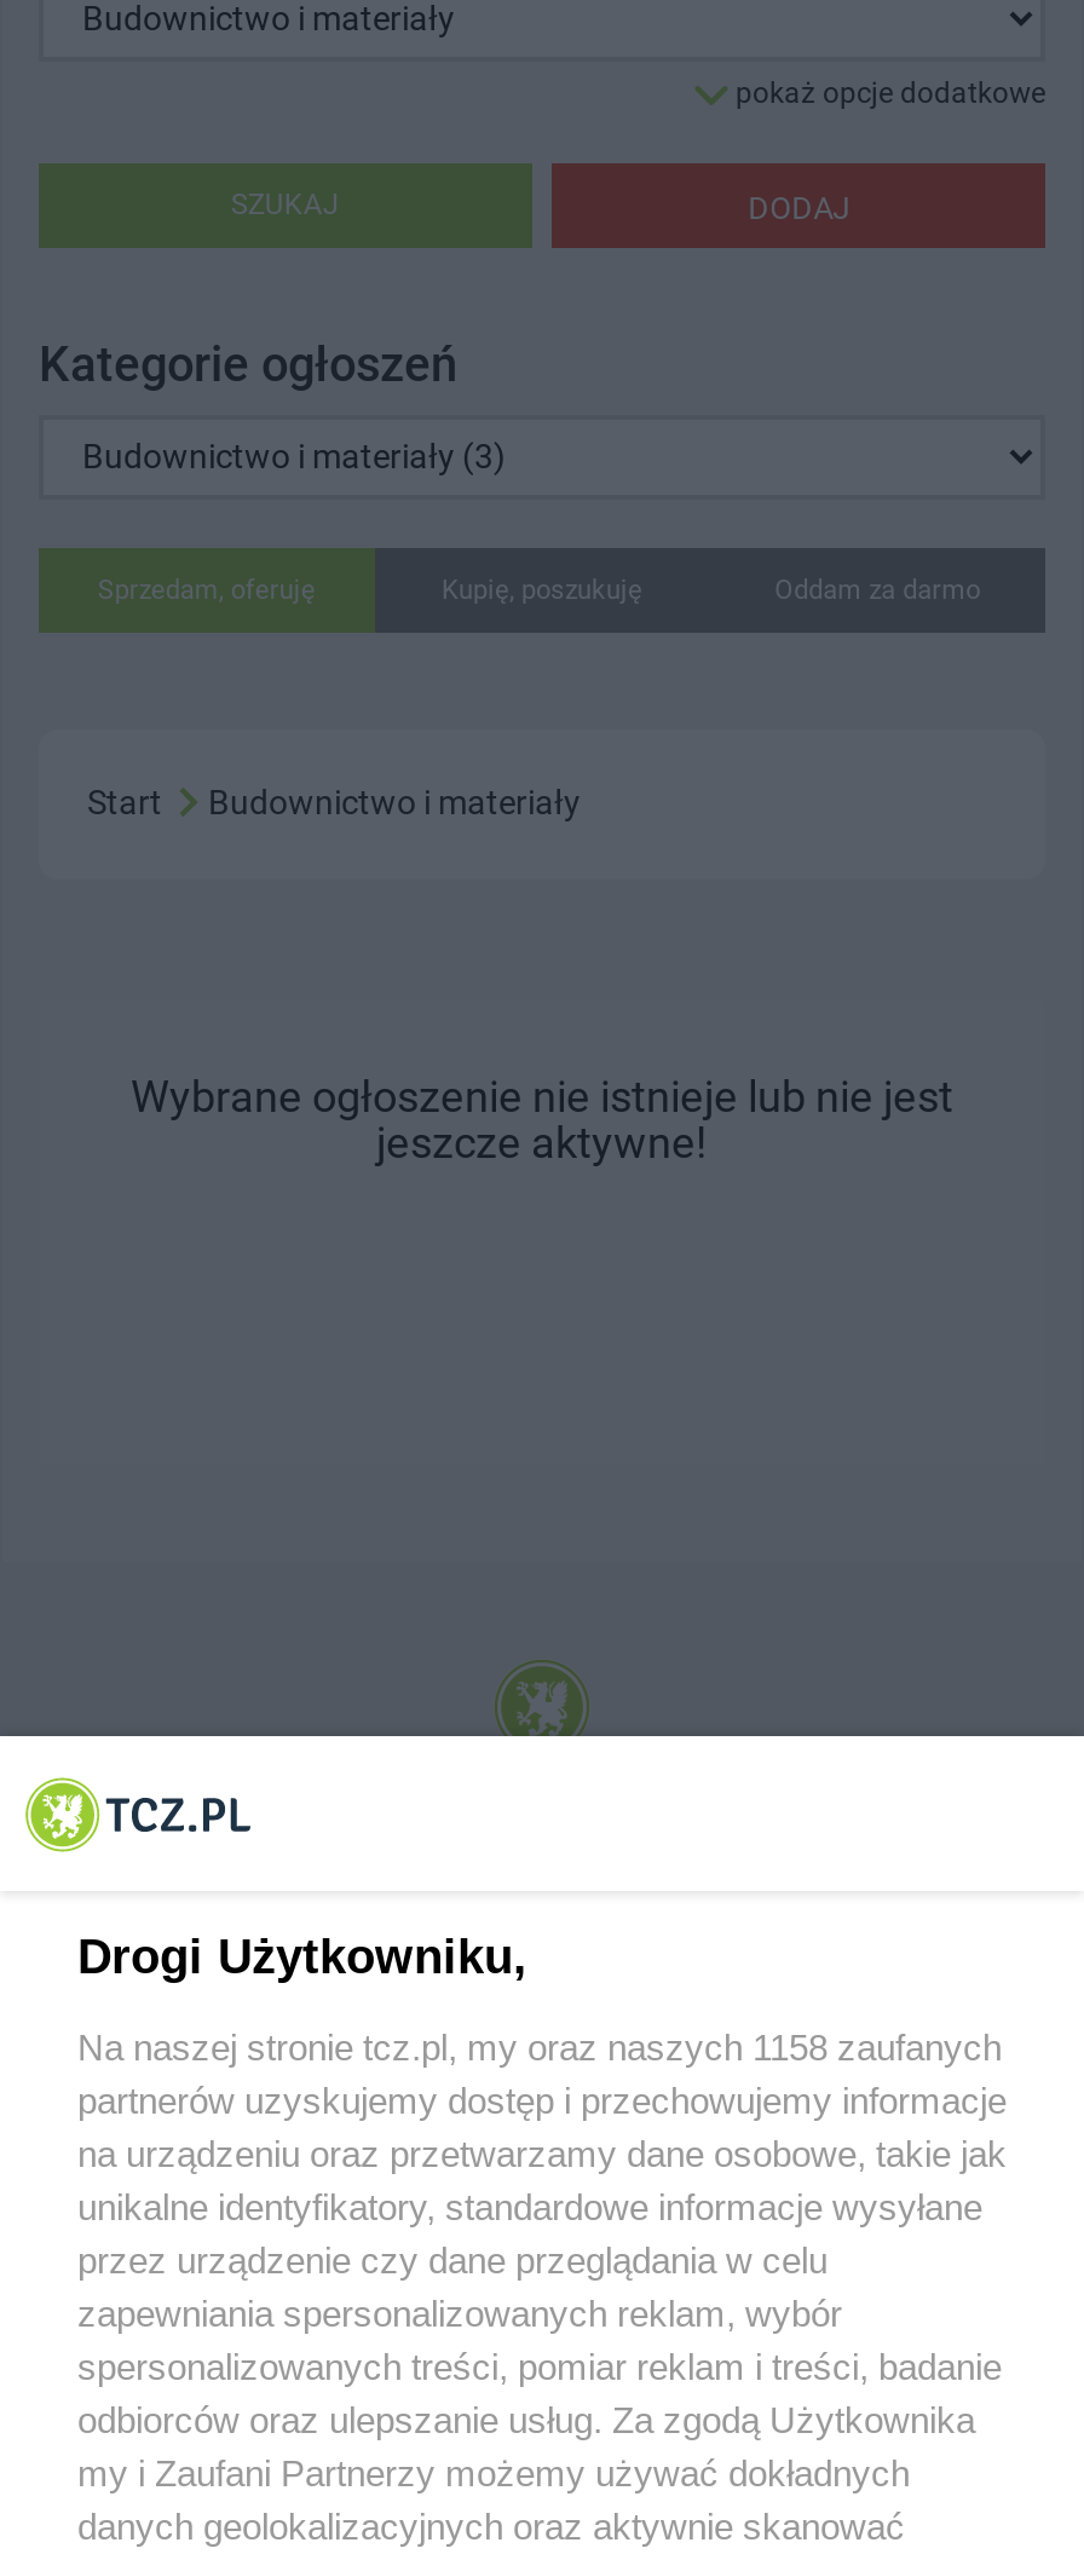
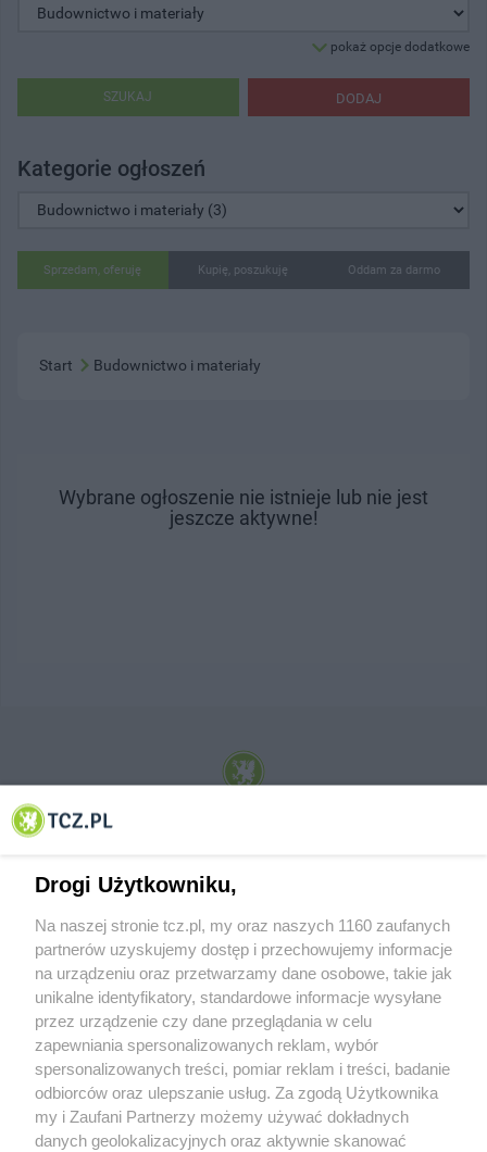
- Na naszej stronie tcz.pl, my oraz naszych 1158 zaufanych
+ Na naszej stronie tcz.pl, my oraz naszych 1160 zaufanych
